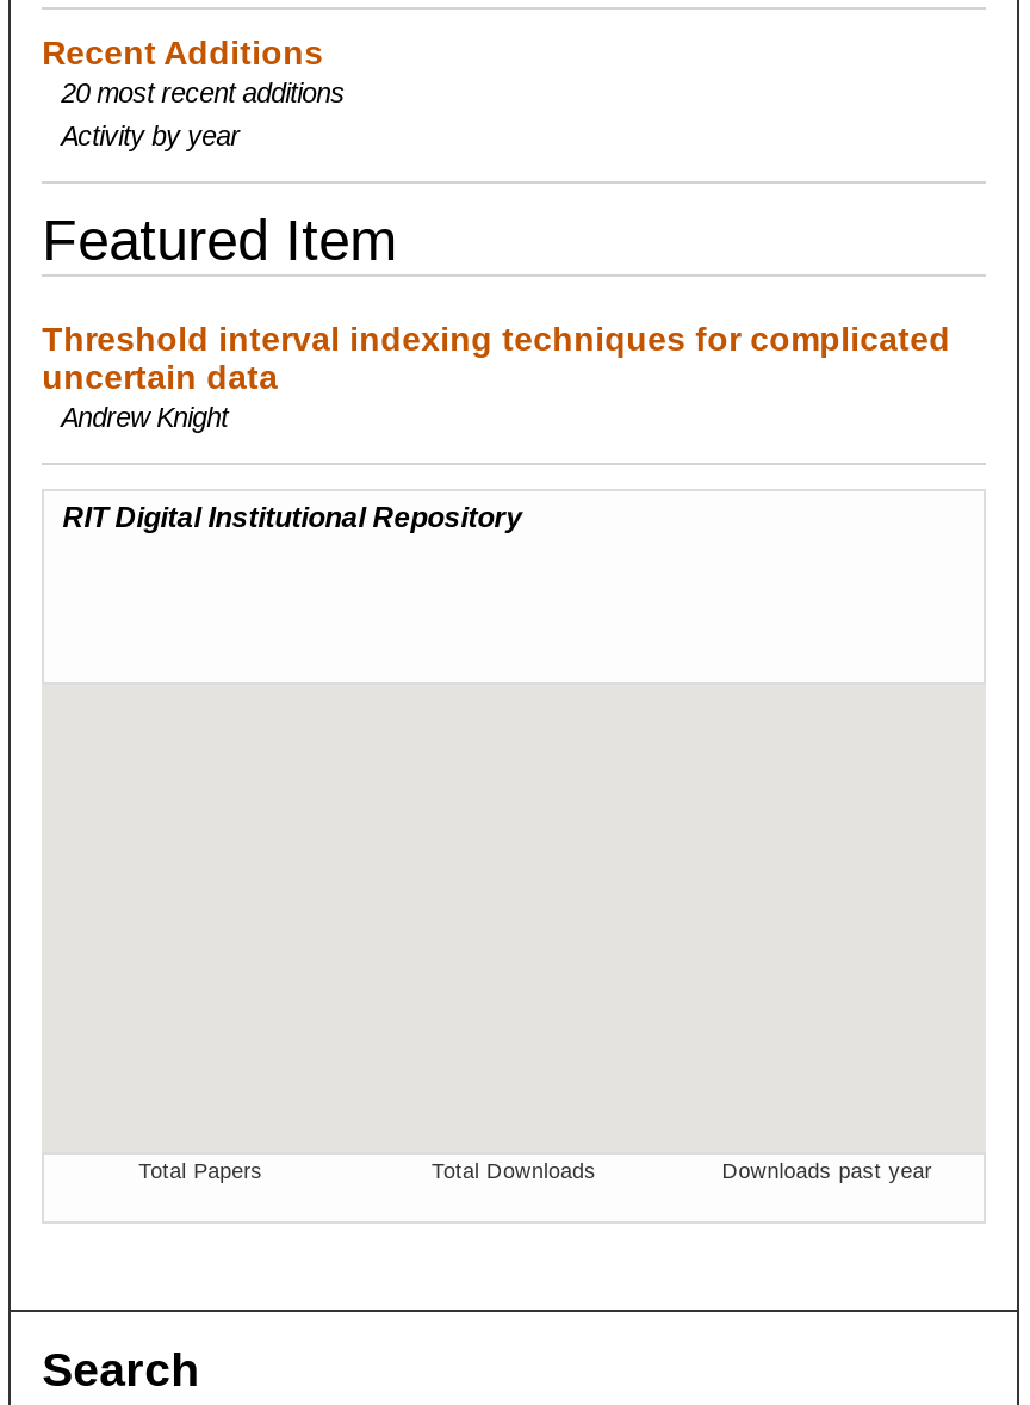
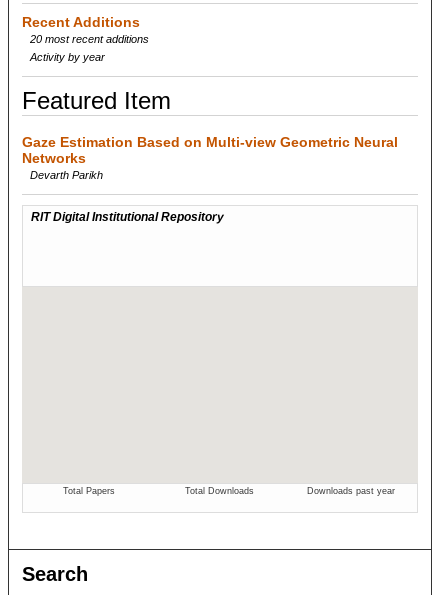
- Threshold interval indexing techniques for complicated
- uncertain data
- Andrew Knight
+ Gaze Estimation Based on Multi-view Geometric Neural
+ Networks
+ Devarth Parikh
